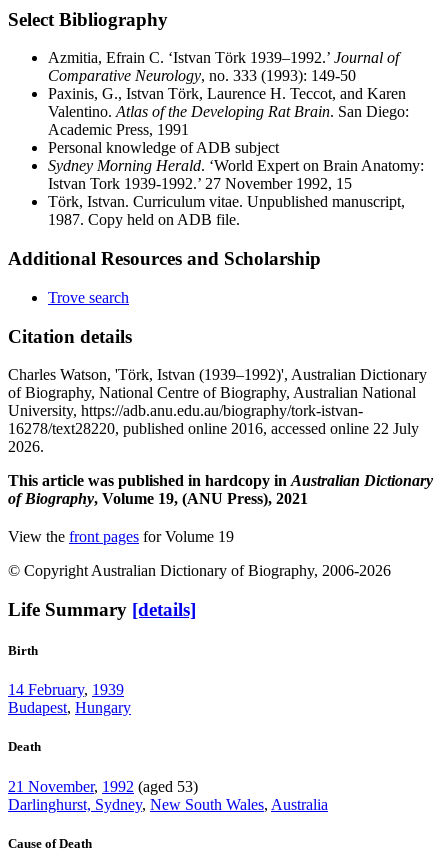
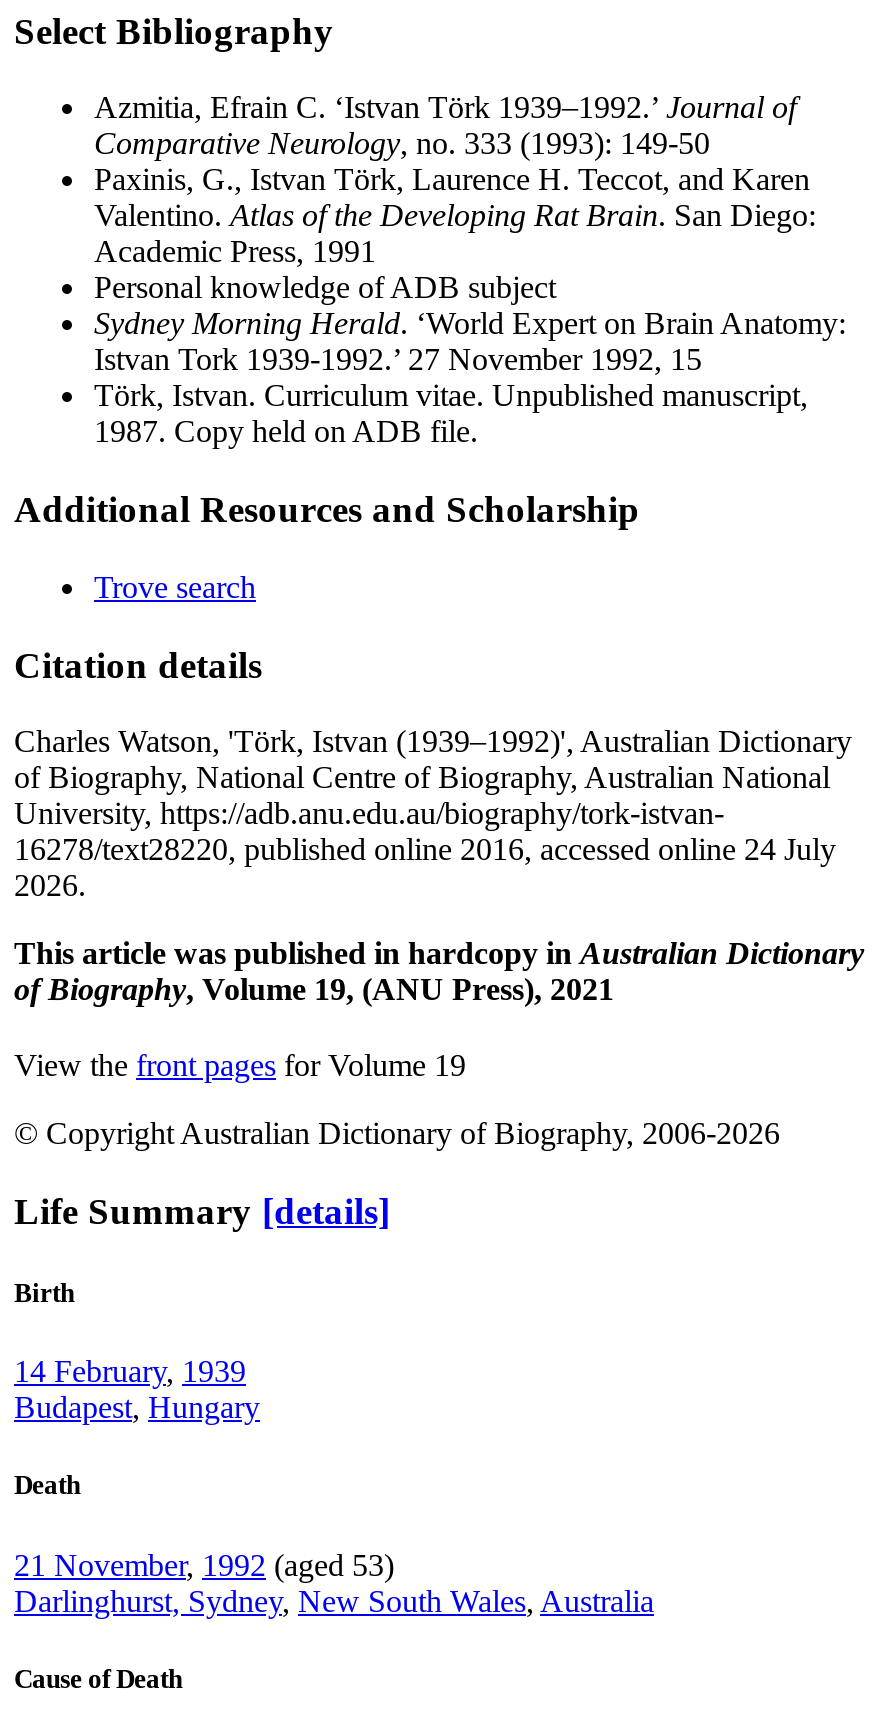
- 16278/text28220, published online 2016, accessed online 22 July
+ 16278/text28220, published online 2016, accessed online 24 July
